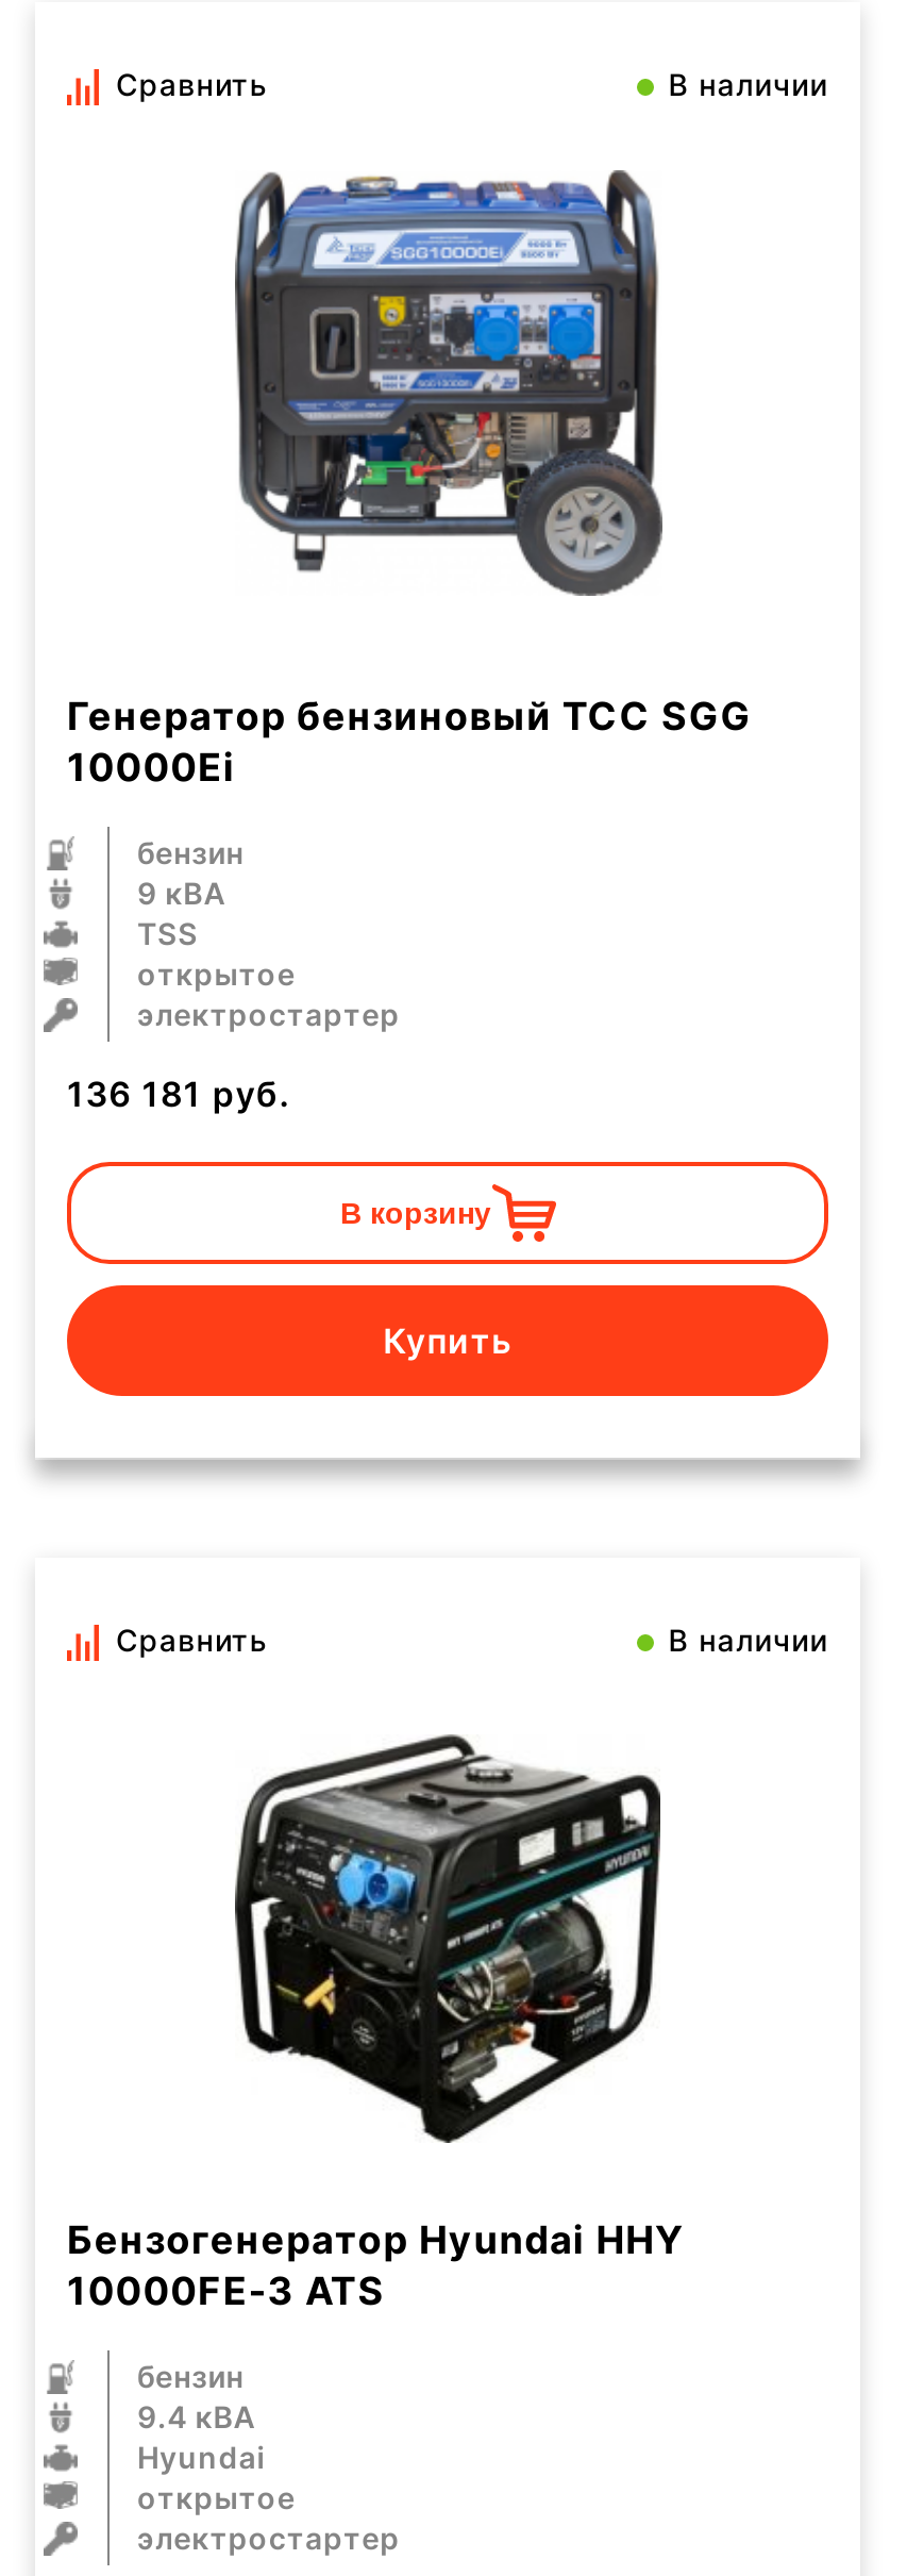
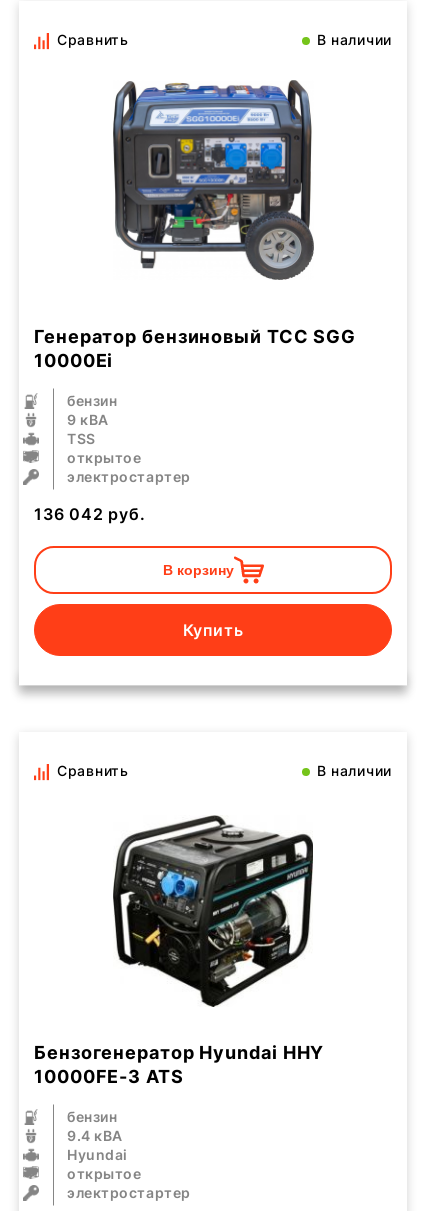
- 136 181 руб.
+ 136 042 руб.
